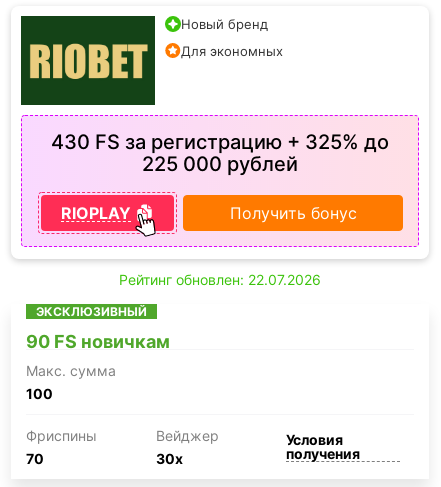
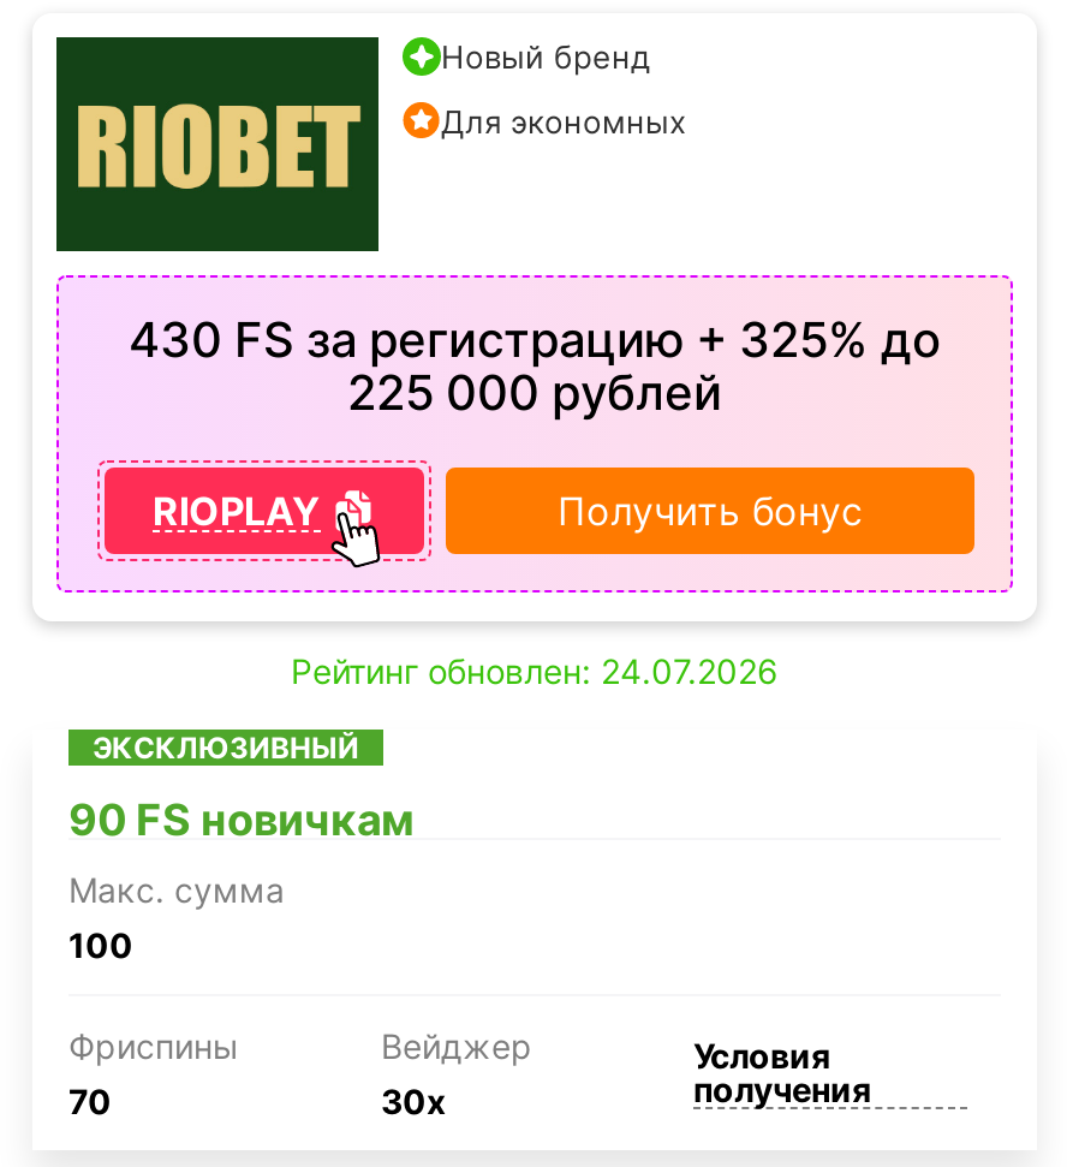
- Рейтинг обновлен: 22.07.2026
+ Рейтинг обновлен: 24.07.2026
